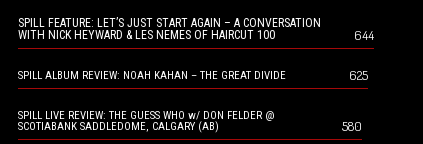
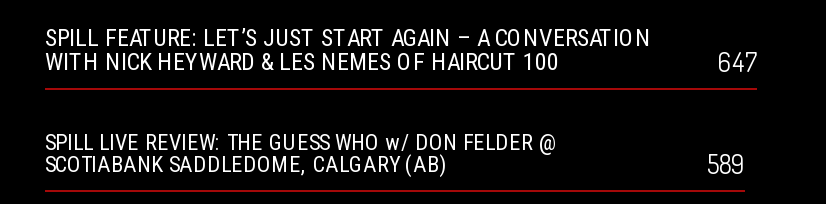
- 644
- SPILL ALBUM REVIEW: NOAH KAHAN – THE GREAT DIVIDE
- 625
+ 647

- 580
+ 589
